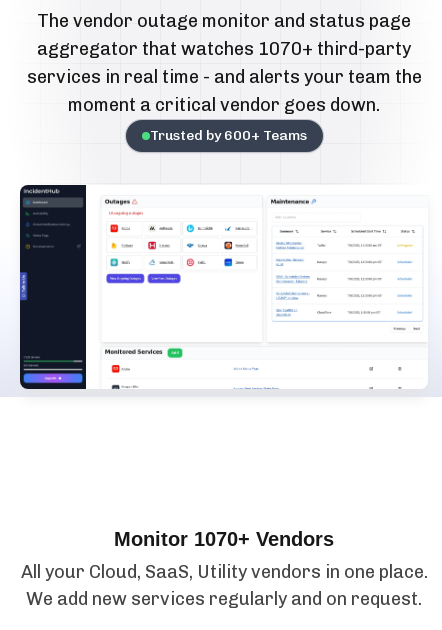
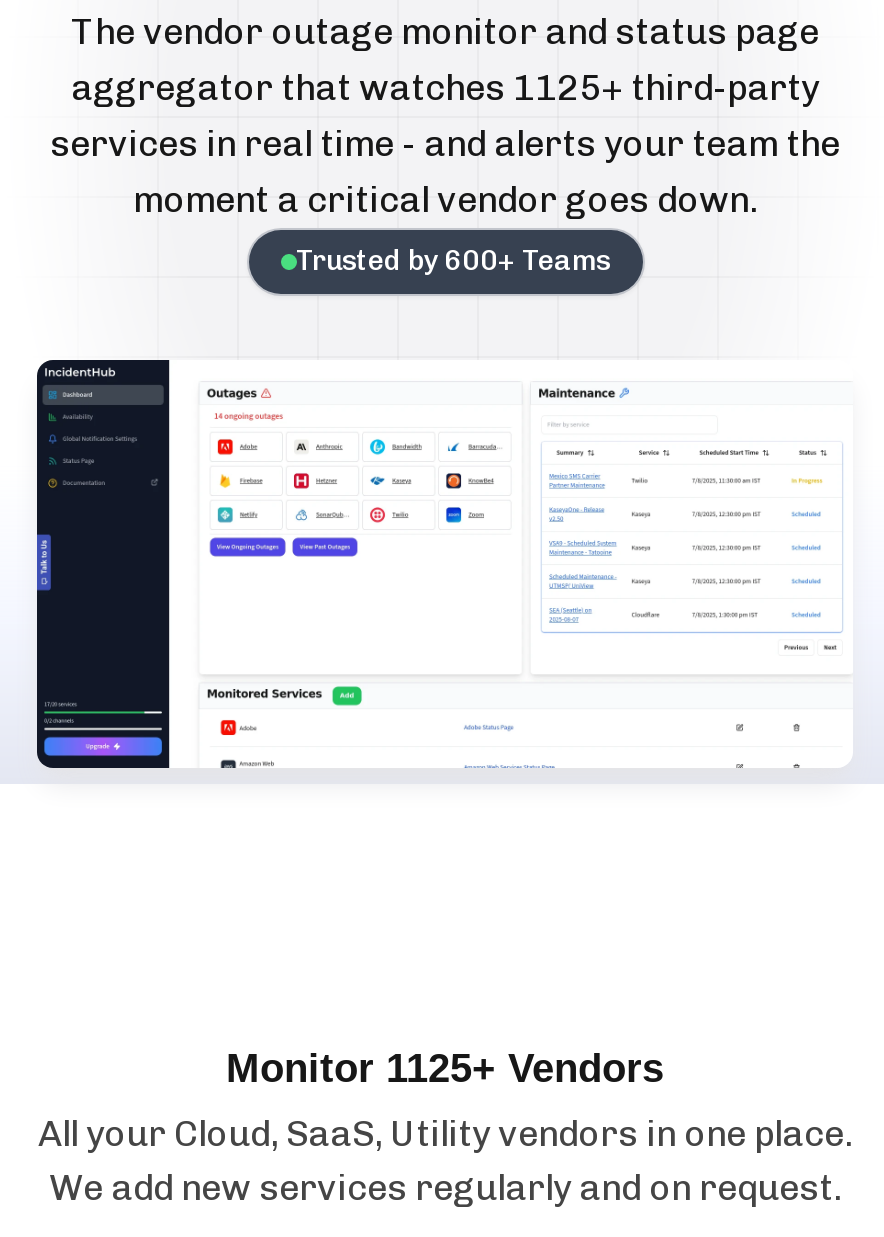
- aggregator that watches 1070+ third-party
+ aggregator that watches 1125+ third-party

- Monitor 1070+ Vendors
+ Monitor 1125+ Vendors
